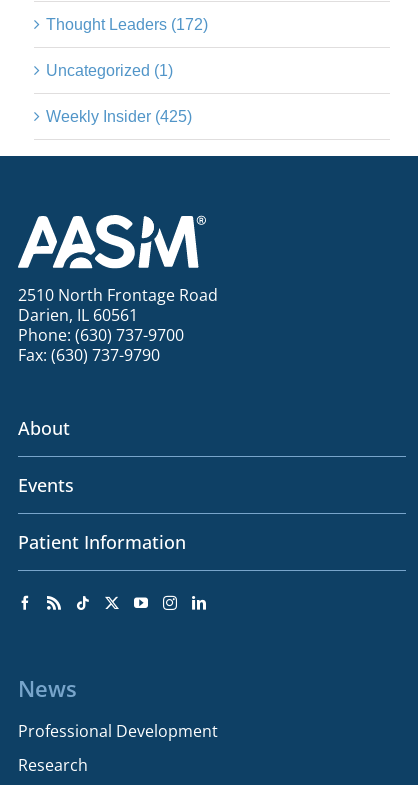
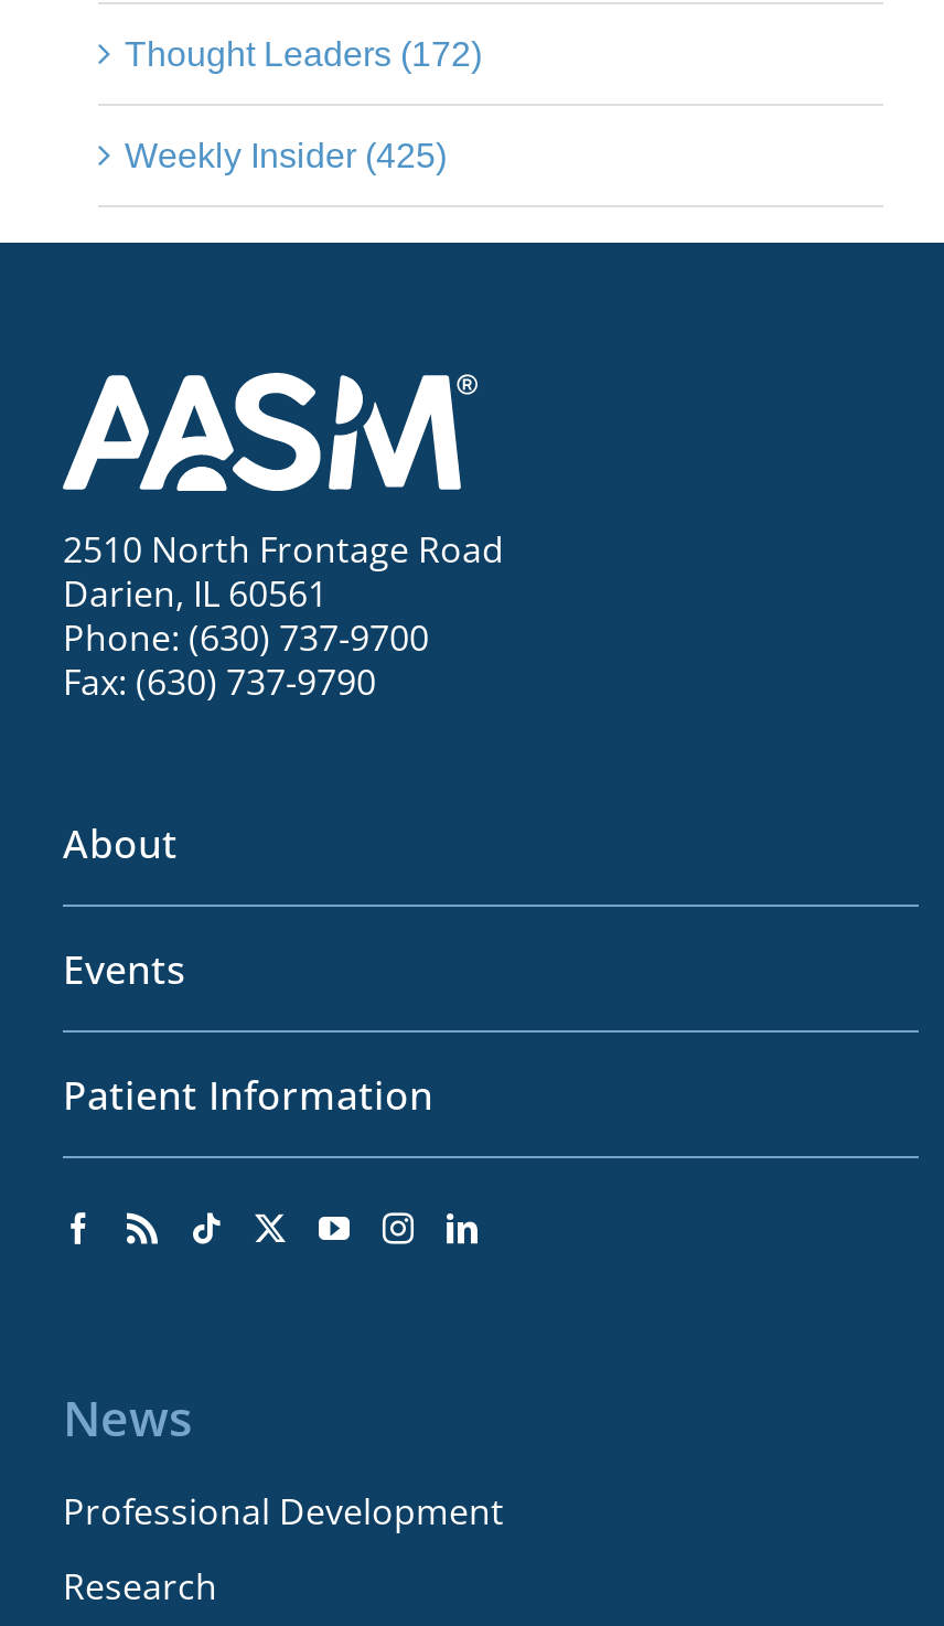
- Uncategorized (1)
